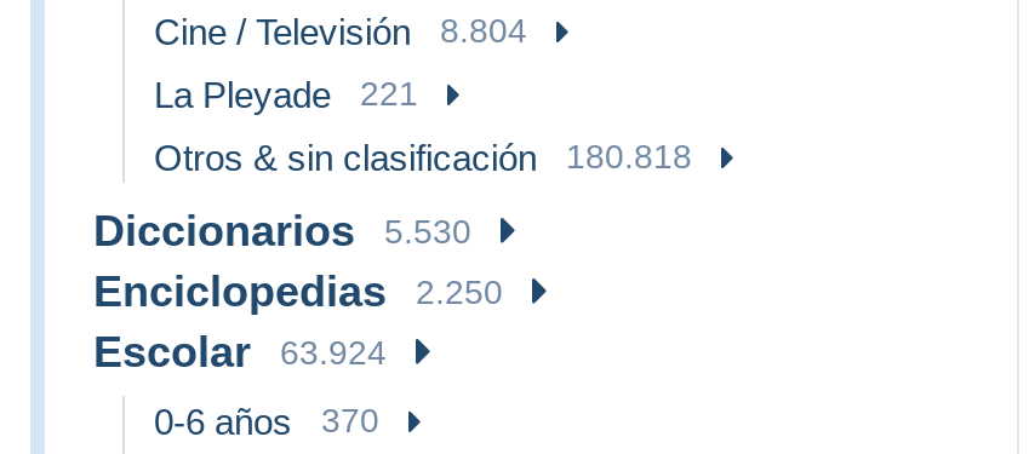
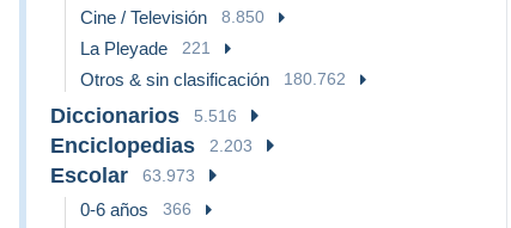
- Cine / Televisión 8.804
+ Cine / Televisión 8.850

- Otros & sin clasificación 180.818
+ Otros & sin clasificación 180.762

- Diccionarios 5.530
+ Diccionarios 5.516

- Enciclopedias 2.250
+ Enciclopedias 2.203

- Escolar 63.924
+ Escolar 63.973

- 0-6 años 370
+ 0-6 años 366
